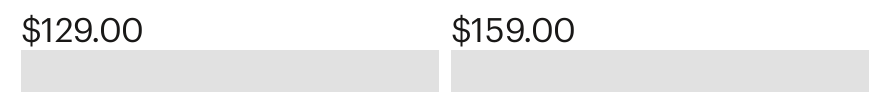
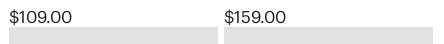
- $129.00
+ $109.00
